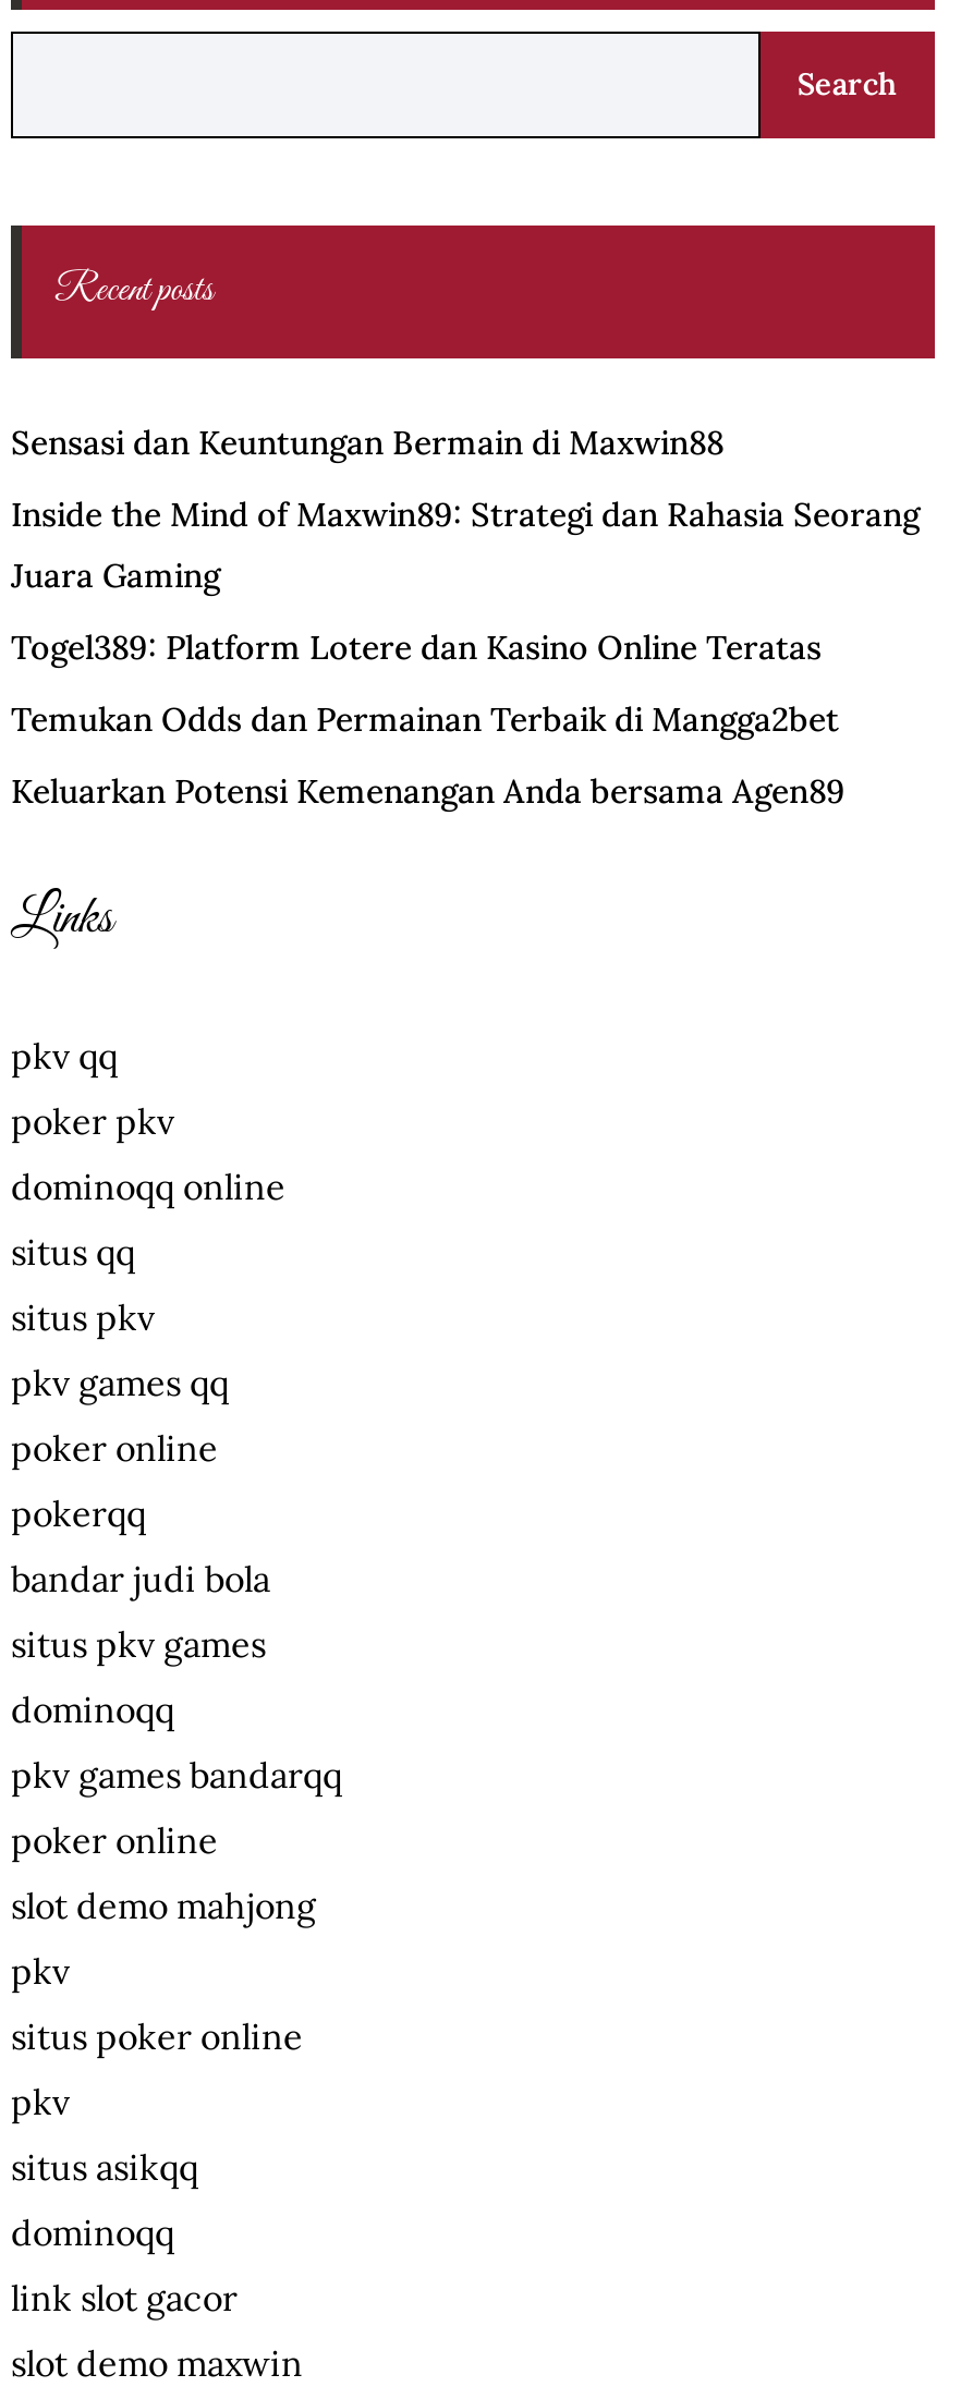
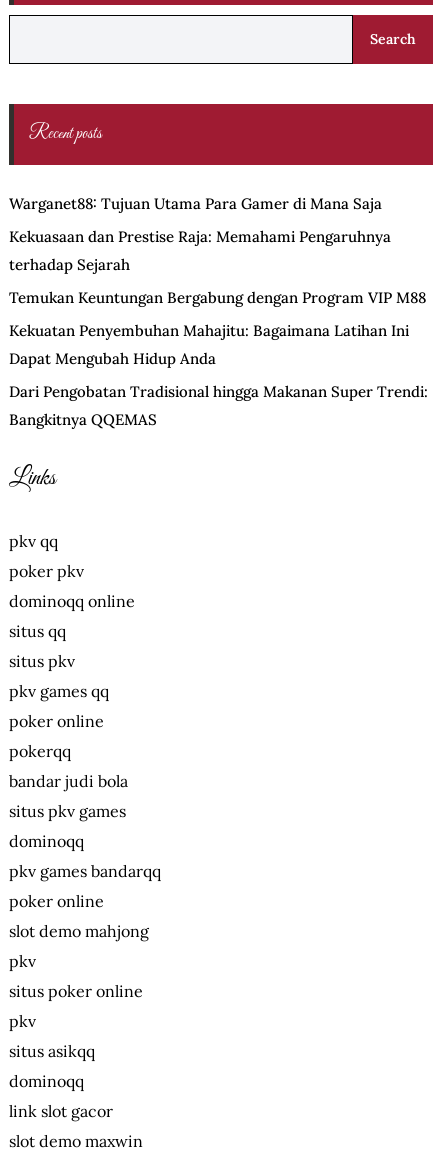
- Sensasi dan Keuntungan Bermain di Maxwin88
- Inside the Mind of Maxwin89: Strategi dan Rahasia Seorang
- Juara Gaming
- Togel389: Platform Lotere dan Kasino Online Teratas
- Temukan Odds dan Permainan Terbaik di Mangga2bet
- Keluarkan Potensi Kemenangan Anda bersama Agen89
+ Warganet88: Tujuan Utama Para Gamer di Mana Saja
+ Kekuasaan dan Prestise Raja: Memahami Pengaruhnya
+ terhadap Sejarah
+ Temukan Keuntungan Bergabung dengan Program VIP M88
+ Kekuatan Penyembuhan Mahajitu: Bagaimana Latihan Ini
+ Dapat Mengubah Hidup Anda
+ Dari Pengobatan Tradisional hingga Makanan Super Trendi:
+ Bangkitnya QQEMAS
